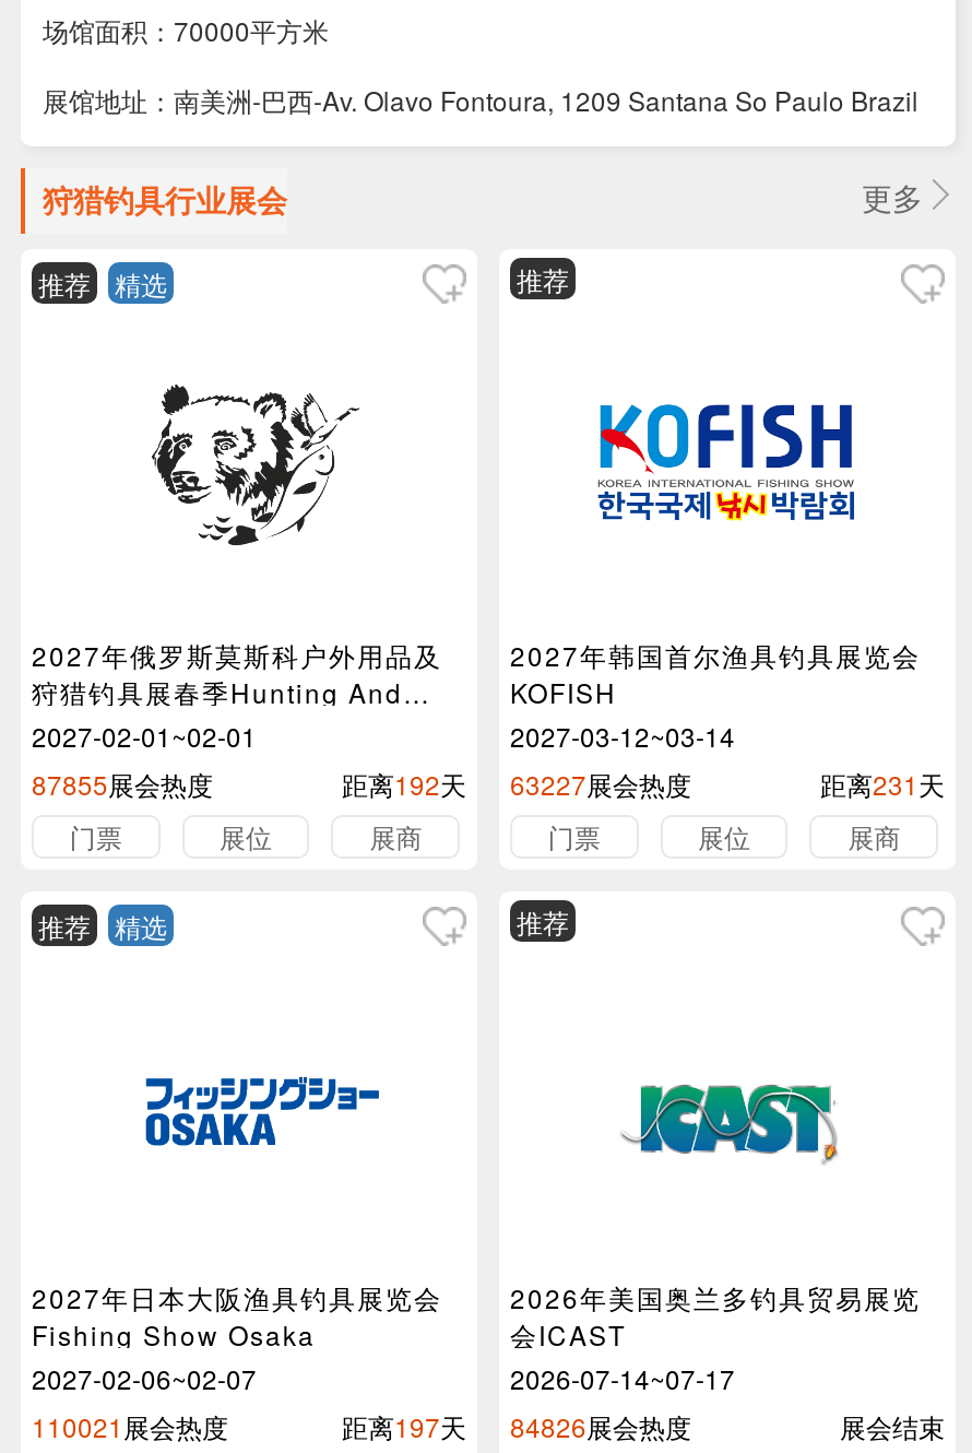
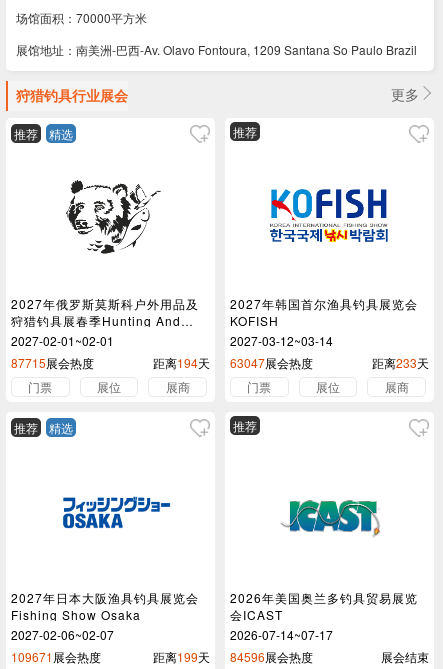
- 87855展会热度
+ 87715展会热度

- 距离192天
+ 距离194天

- 63227展会热度
+ 63047展会热度

- 距离231天
+ 距离233天

- 110021展会热度
+ 109671展会热度

- 距离197天
+ 距离199天

- 84826展会热度
+ 84596展会热度
